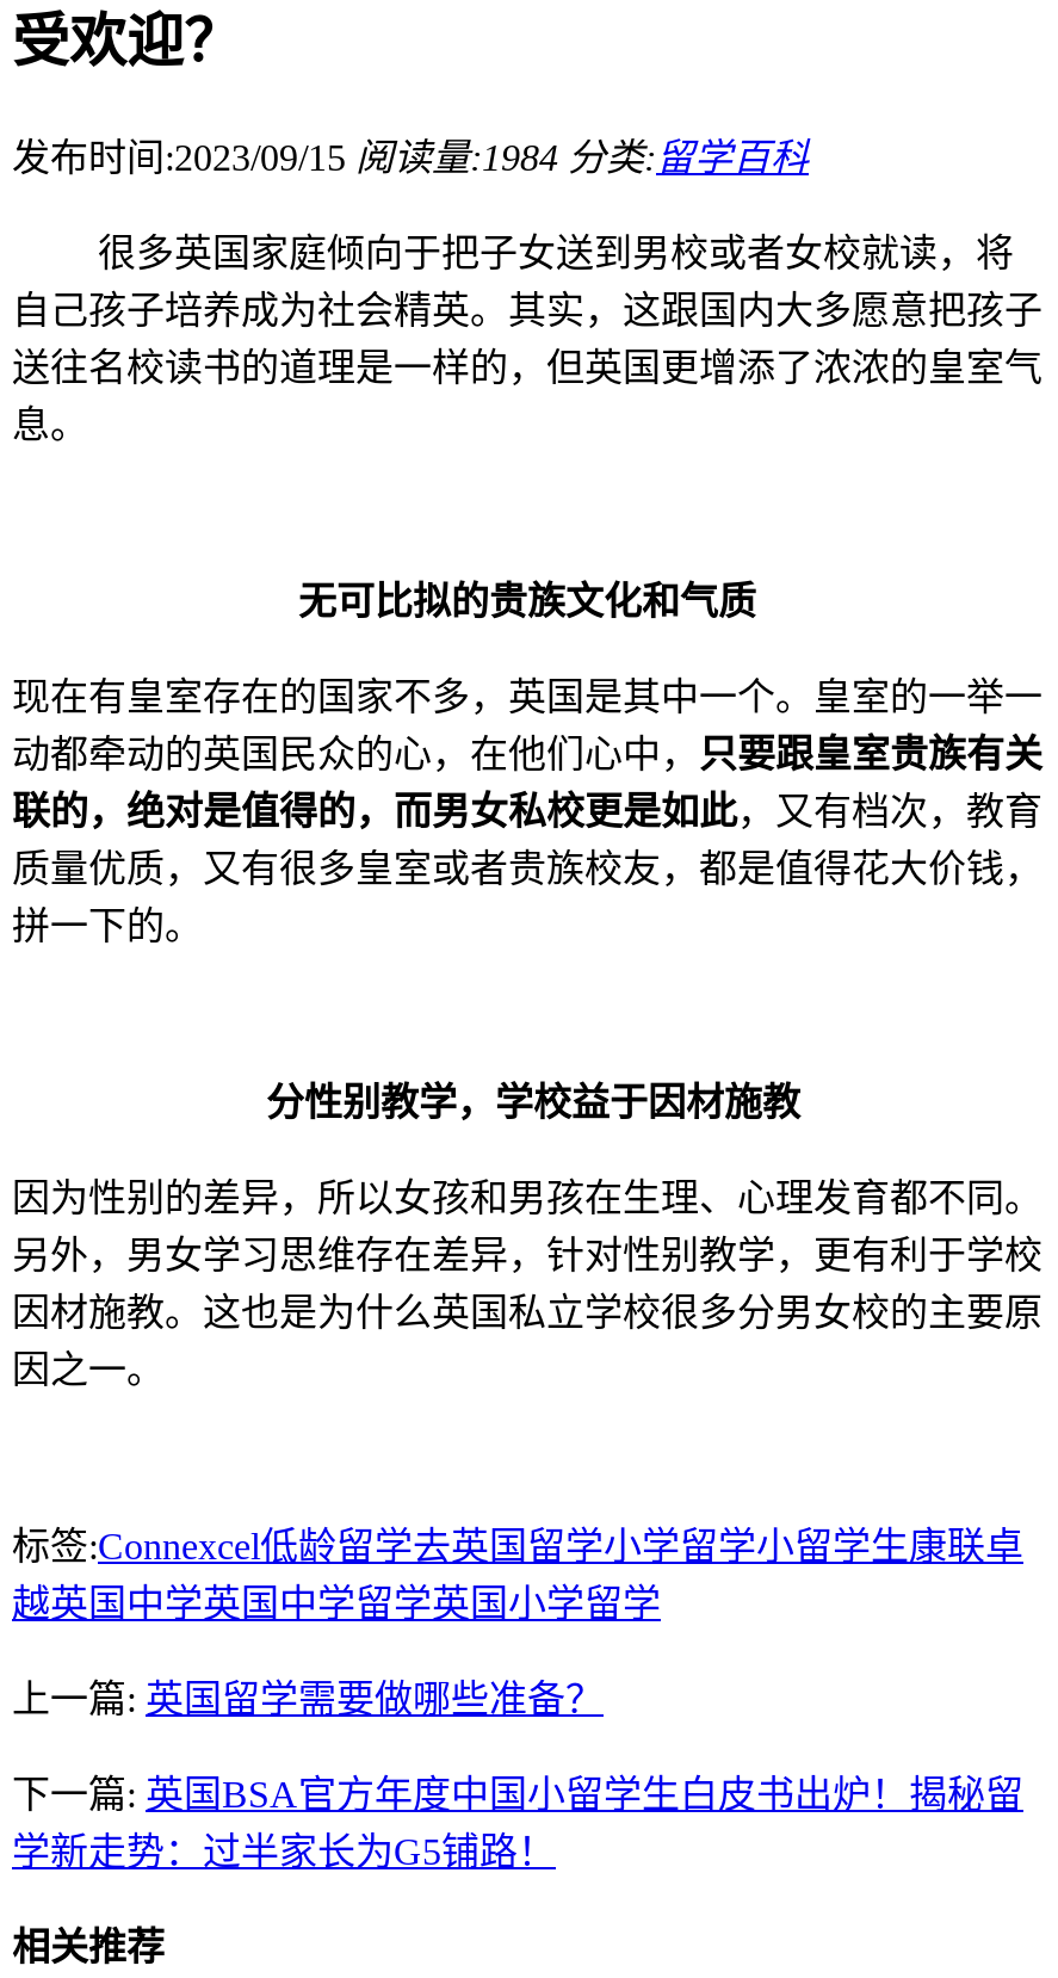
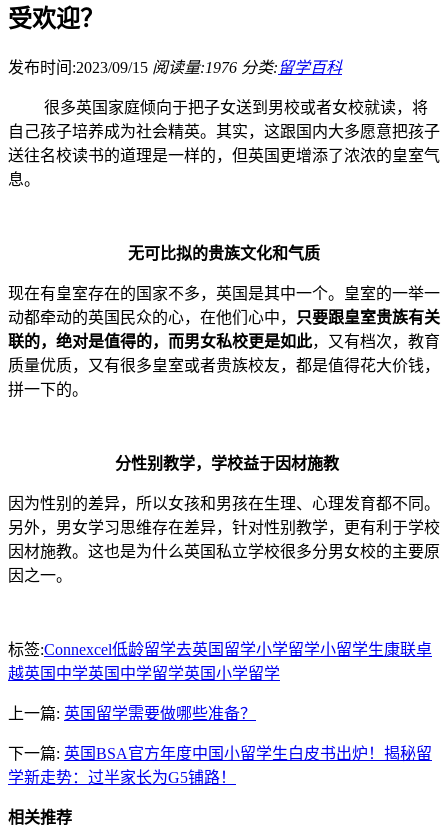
- 发布时间:2023/09/15 阅读量:1984分类:留学百科
+ 发布时间:2023/09/15 阅读量:1976分类:留学百科
